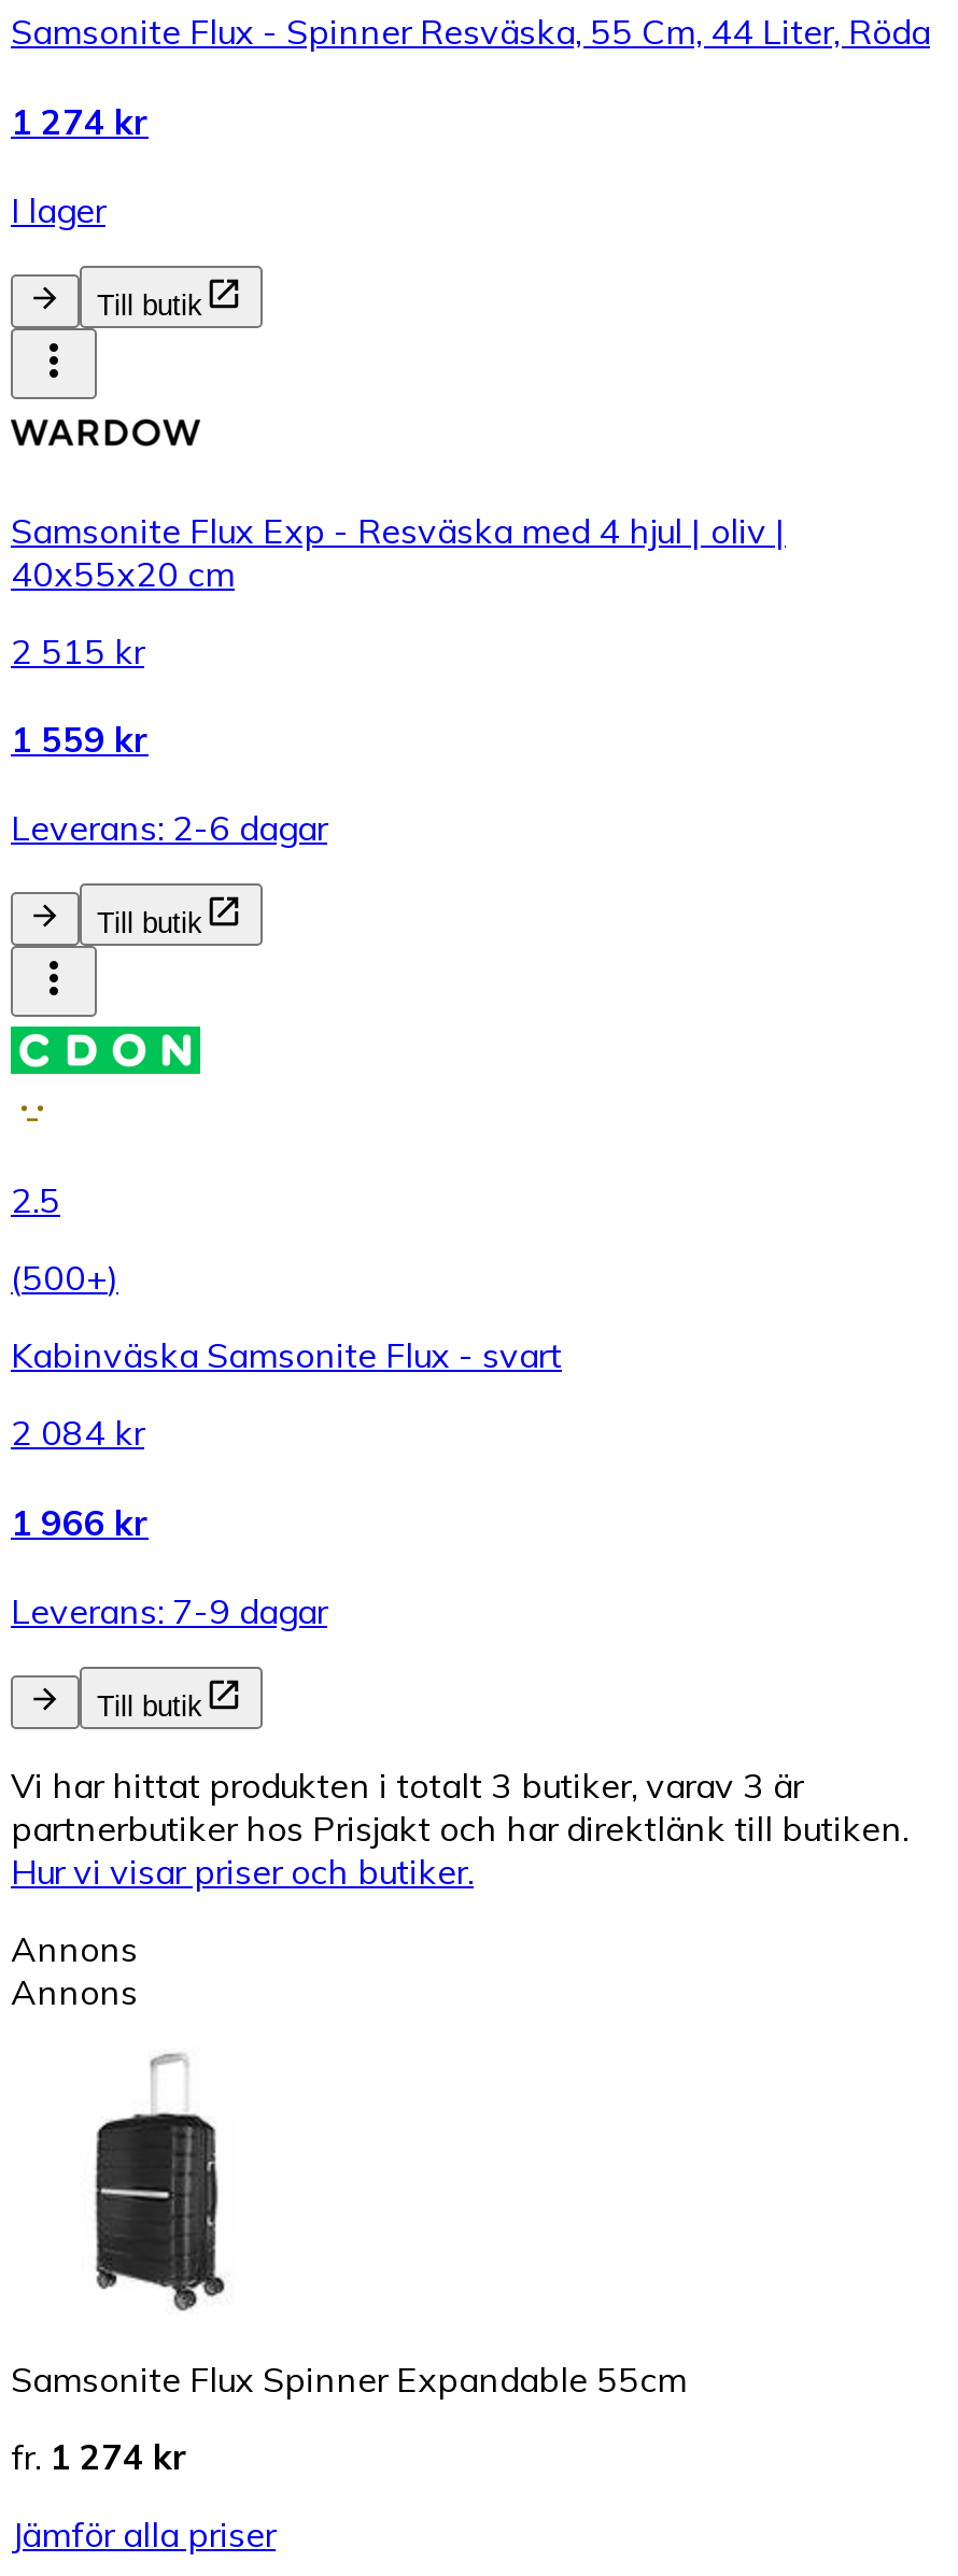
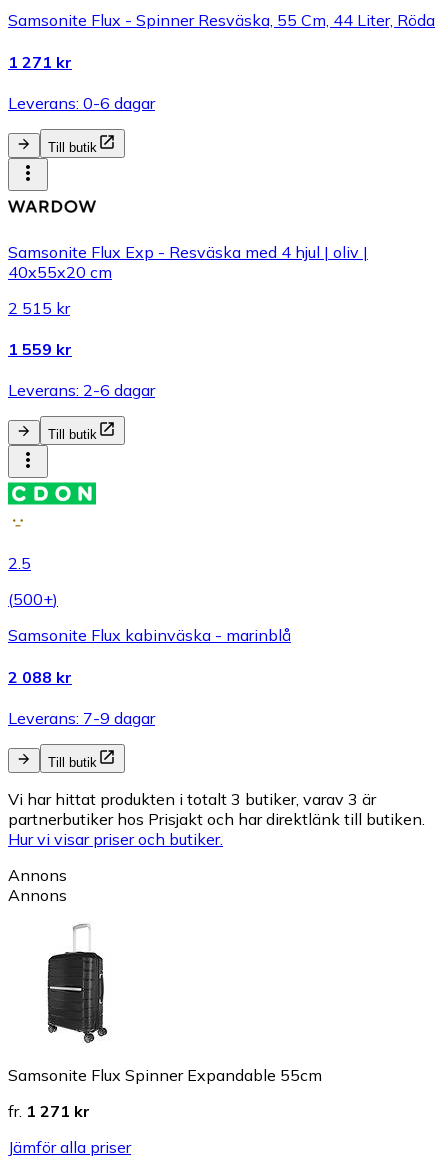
- 1 274 kr
+ 1 271 kr

- I lager
+ Leverans: 0-6 dagar

- Kabinväska Samsonite Flux - svart
- 2 084 kr
- 1 966 kr
+ Samsonite Flux kabinväska - marinblå
+ 2 088 kr

- fr. 1 274 kr
+ fr. 1 271 kr
